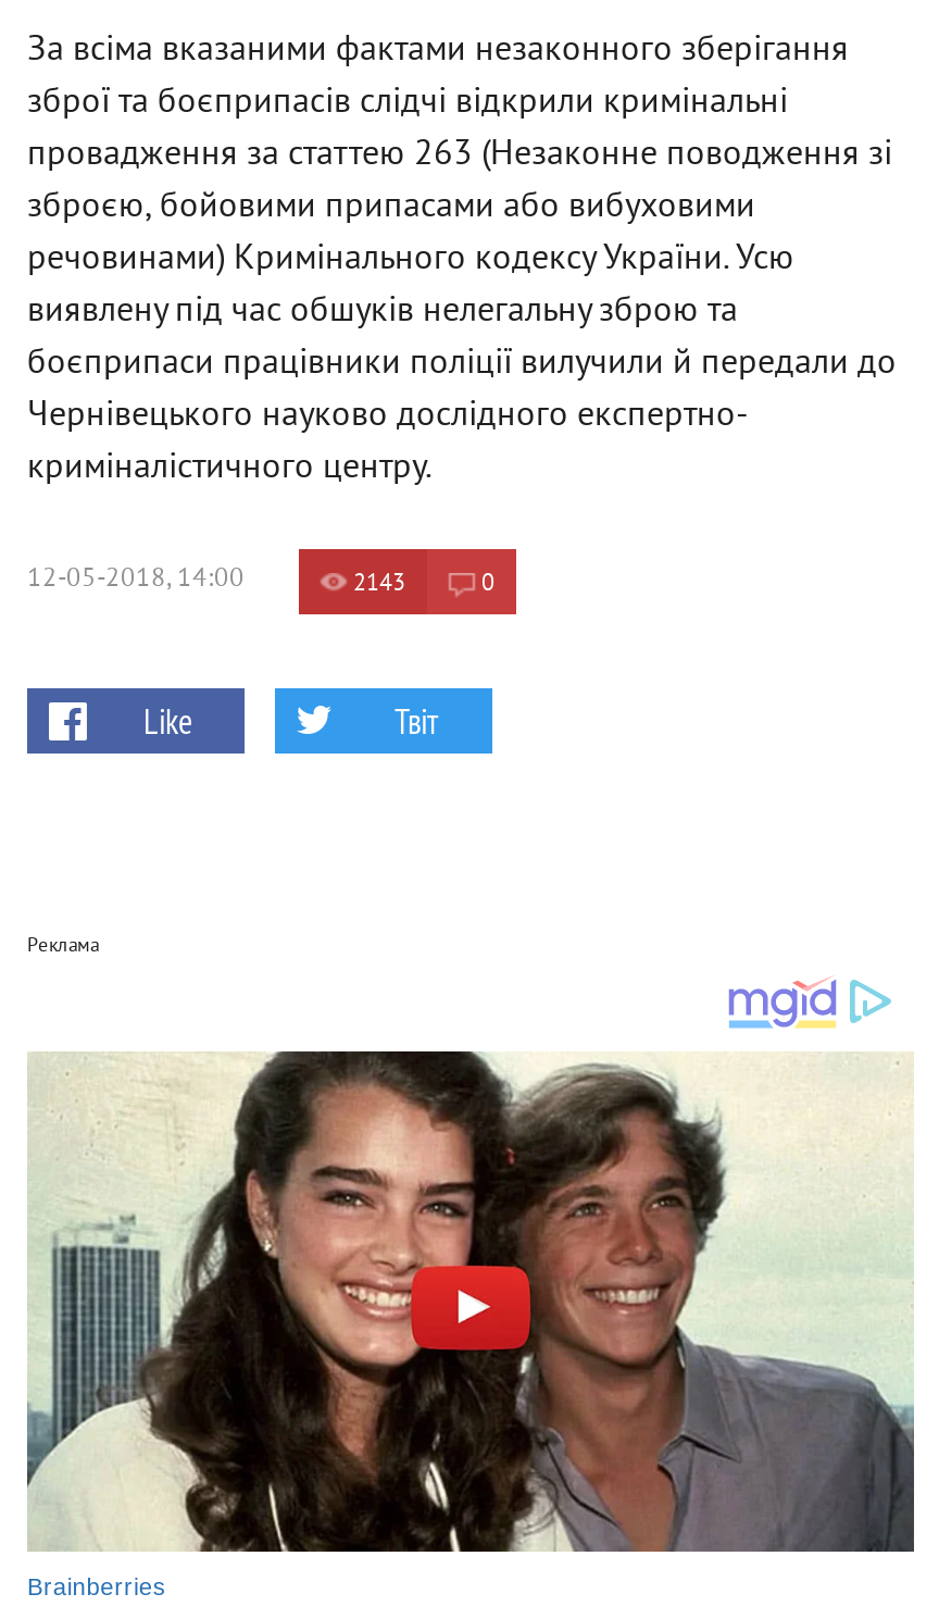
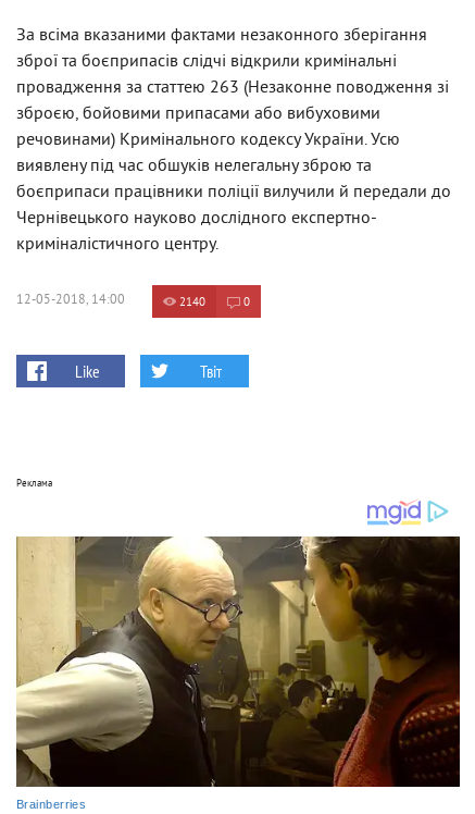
- 2143
+ 2140

- [image]
+ [image]
